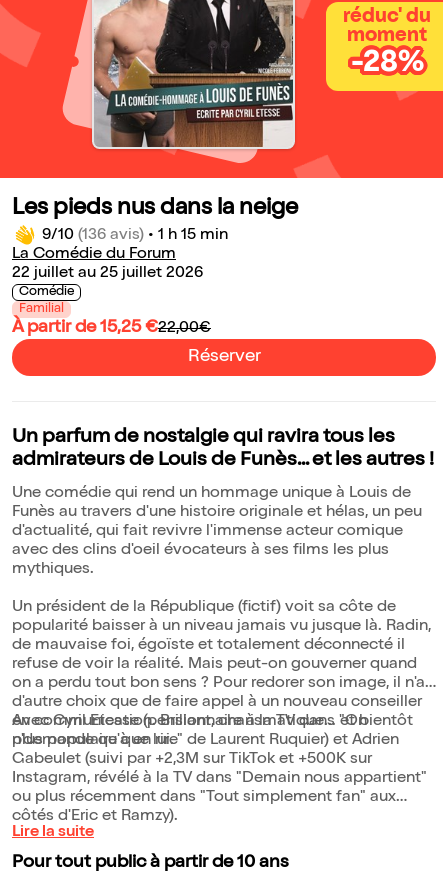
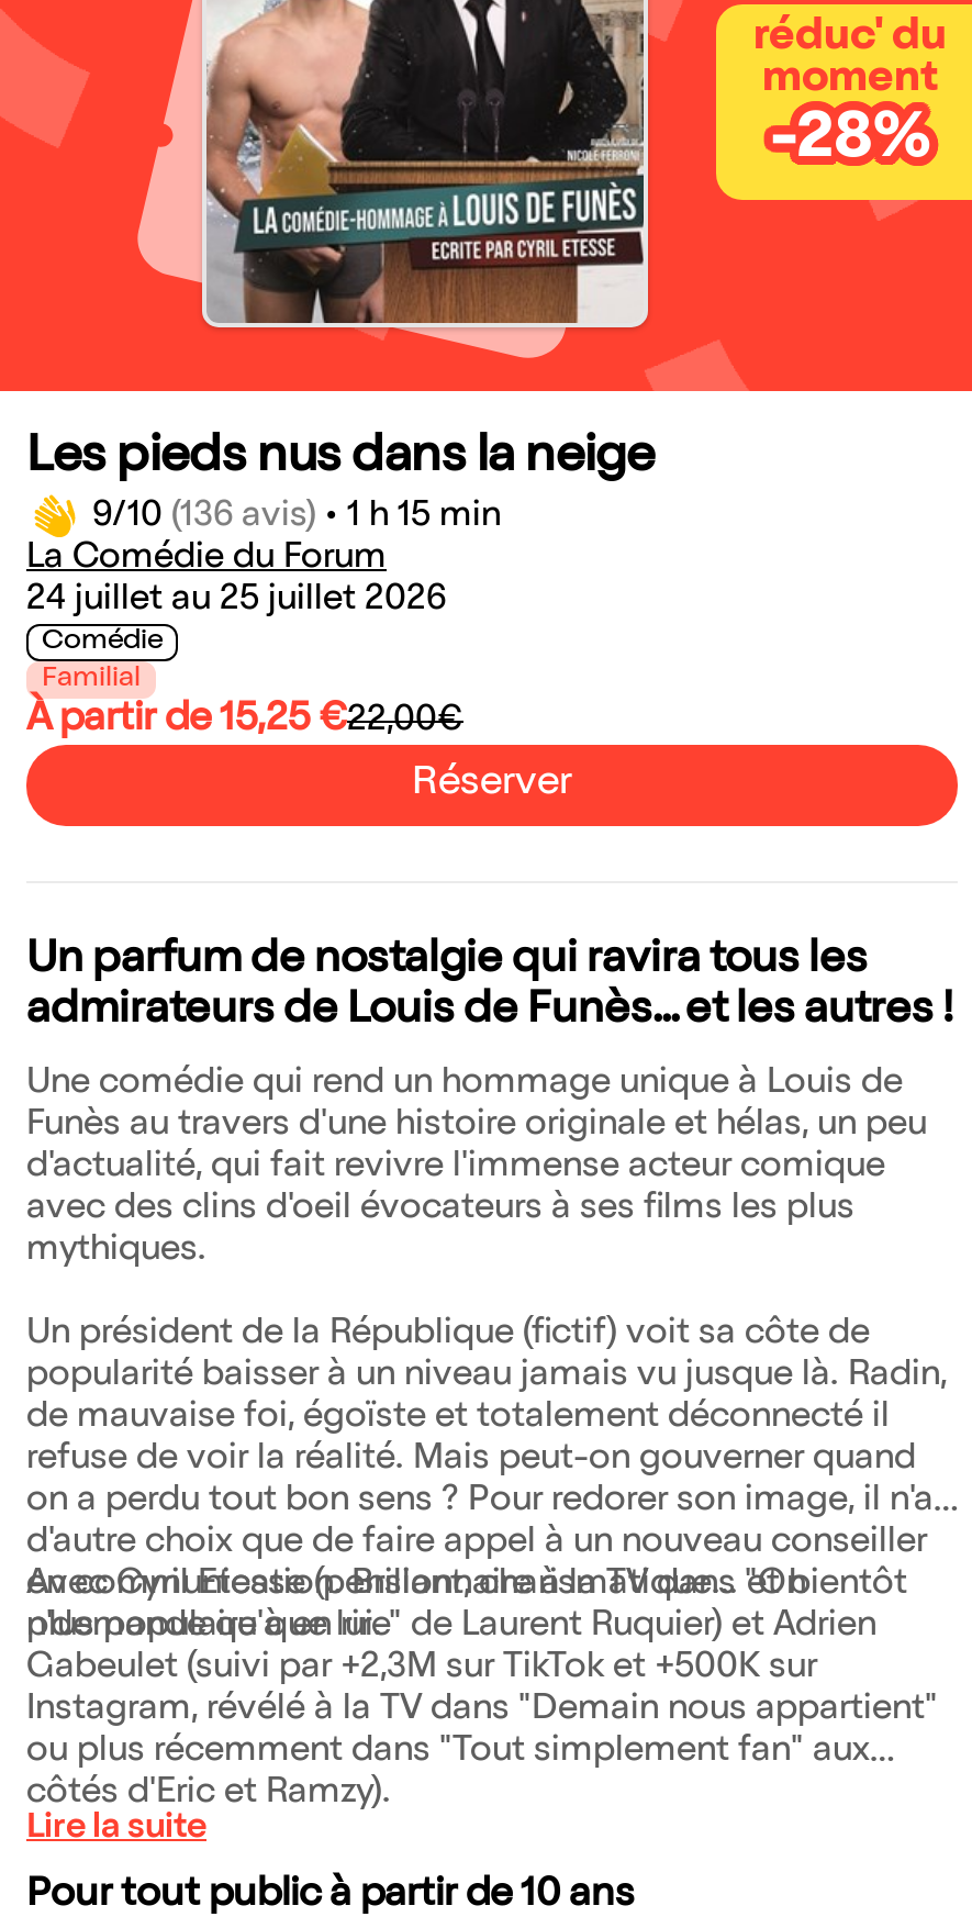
- 22 juillet au 25 juillet 2026
+ 24 juillet au 25 juillet 2026
